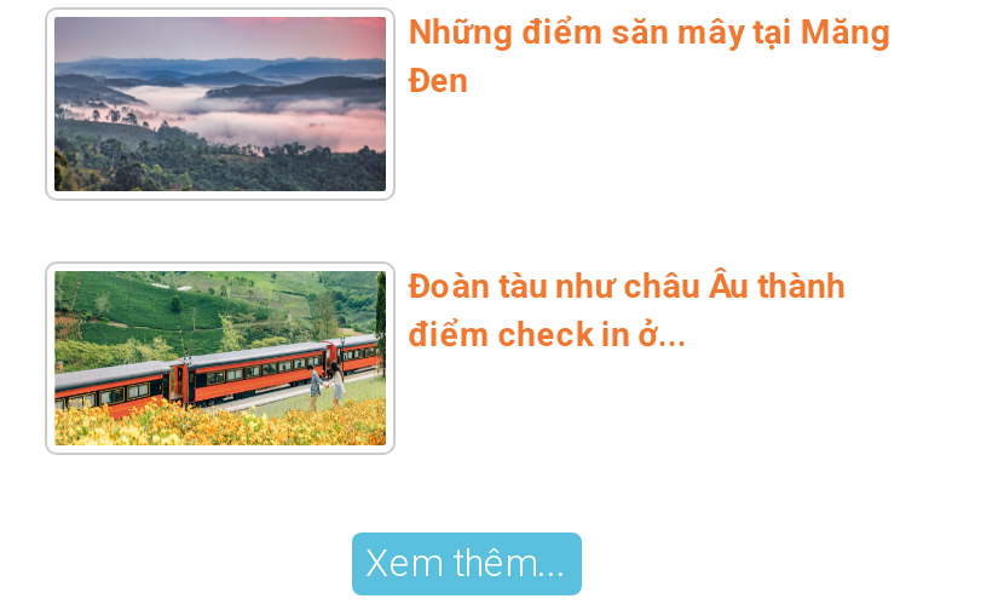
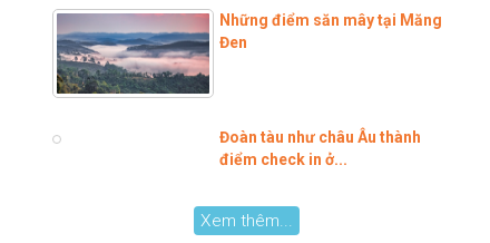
- [image]
